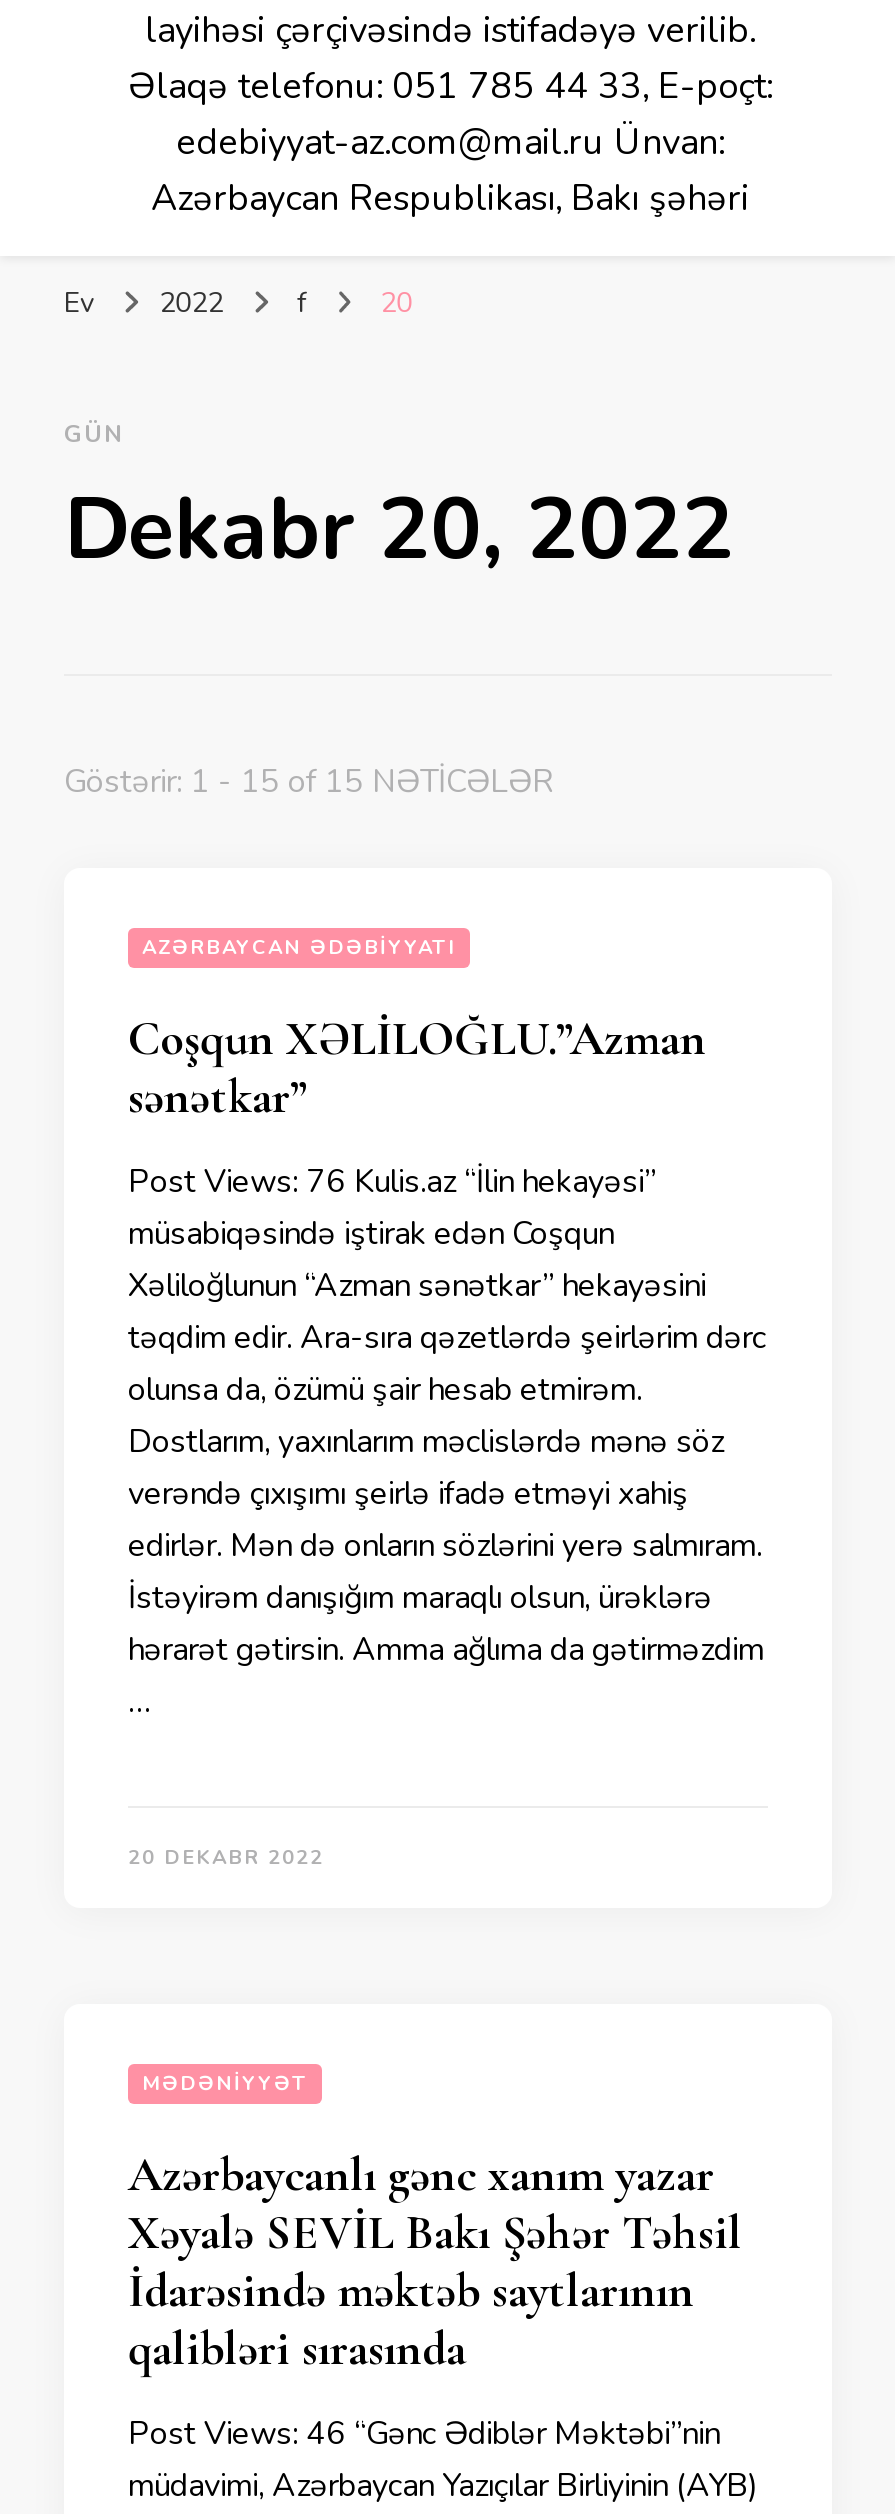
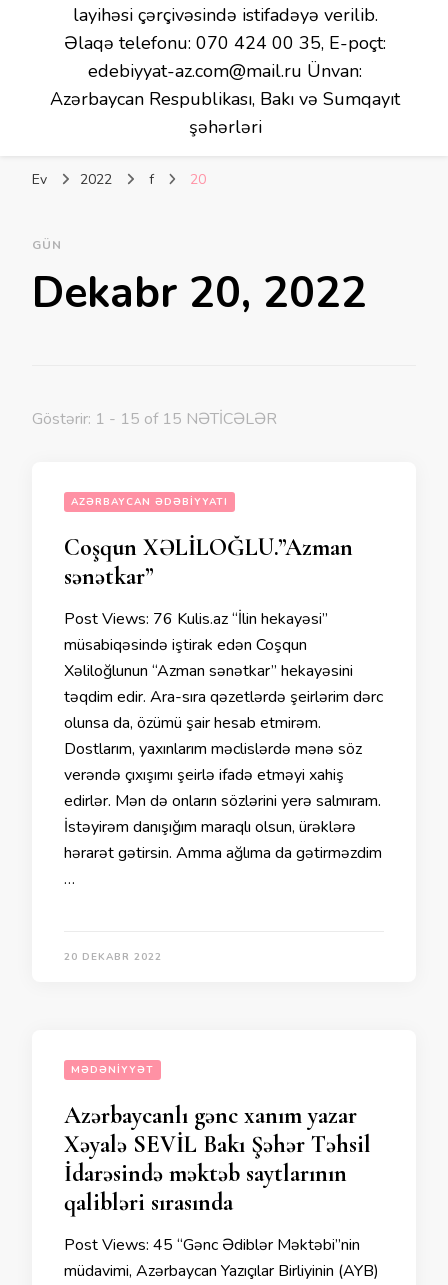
- Əlaqə telefonu: 051 785 44 33, E-poçt:
+ Əlaqə telefonu: 070 424 00 35, E-poçt:

- Azərbaycan Respublikası, Bakı şəhəri
+ Azərbaycan Respublikası, Bakı və Sumqayıt
+ şəhərləri

- Post Views: 46 “Gənc Ədiblər Məktəbi”nin
+ Post Views: 45 “Gənc Ədiblər Məktəbi”nin
